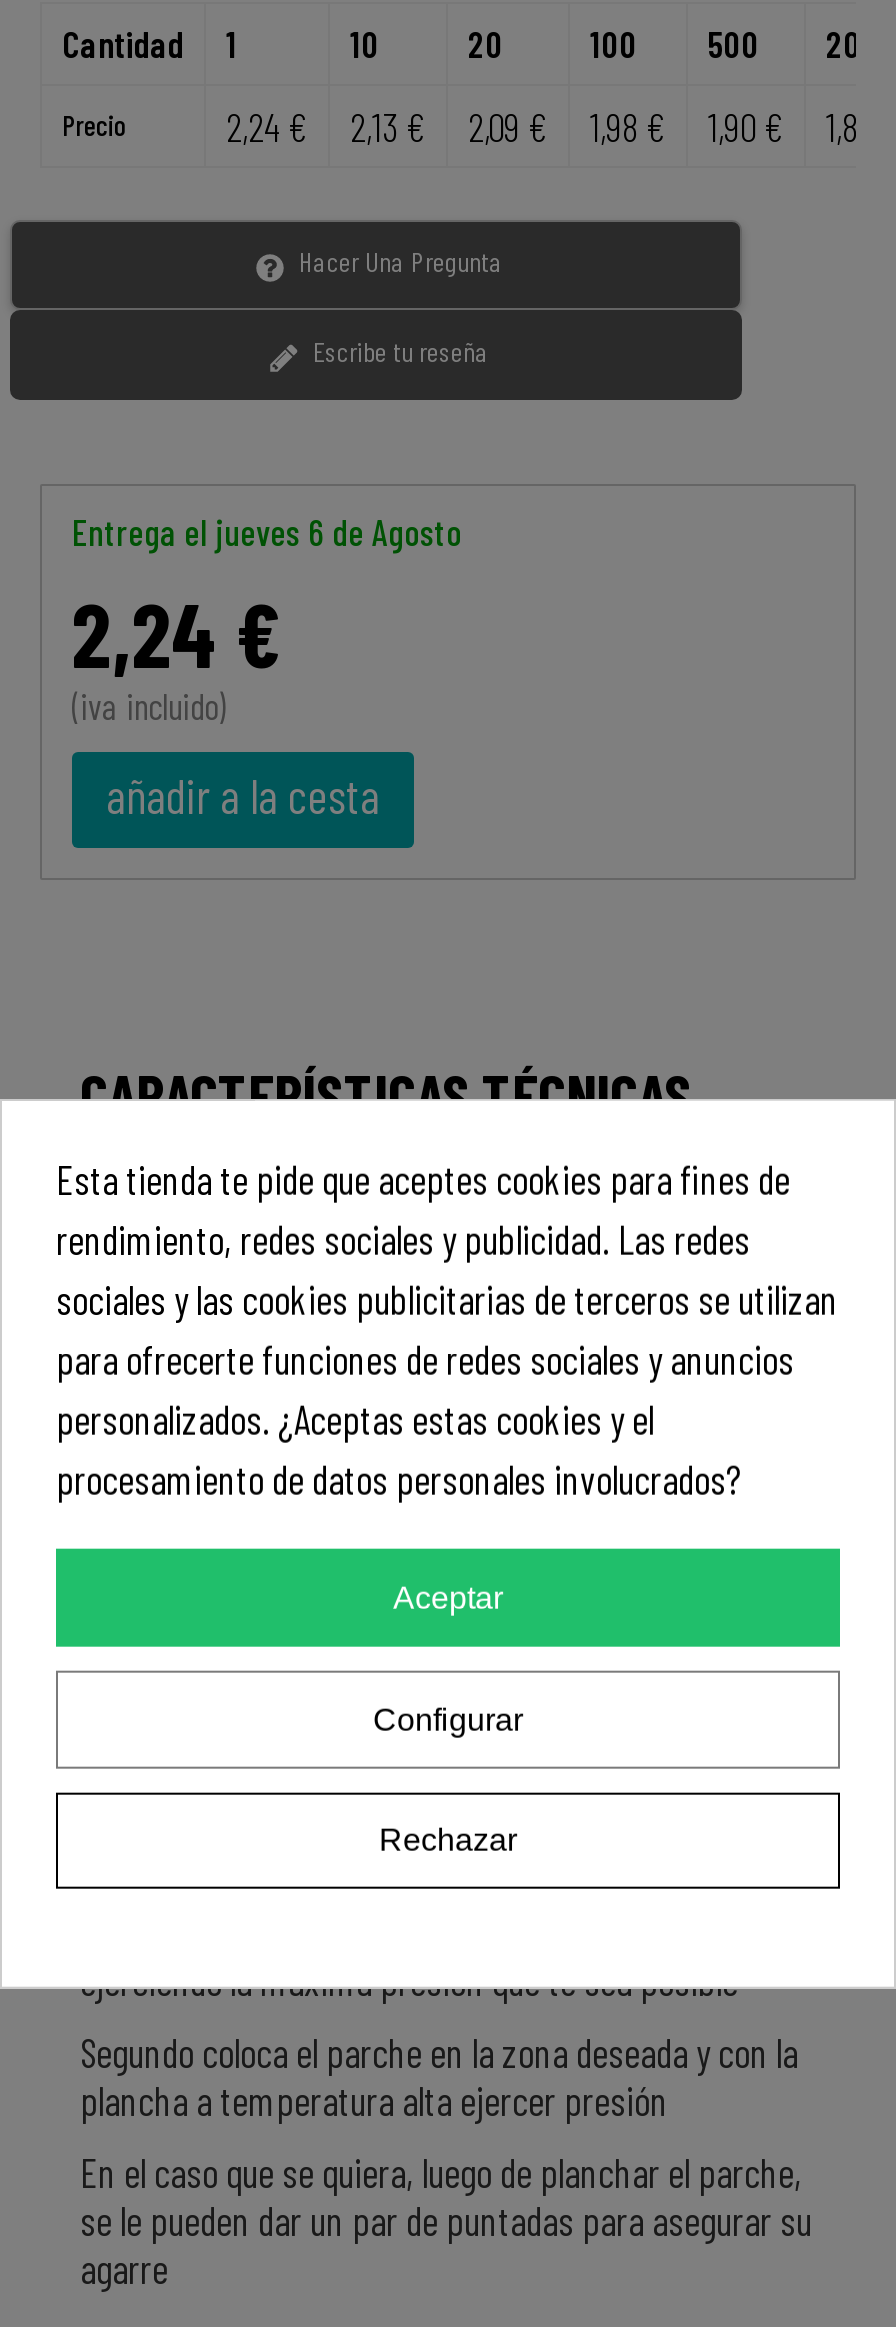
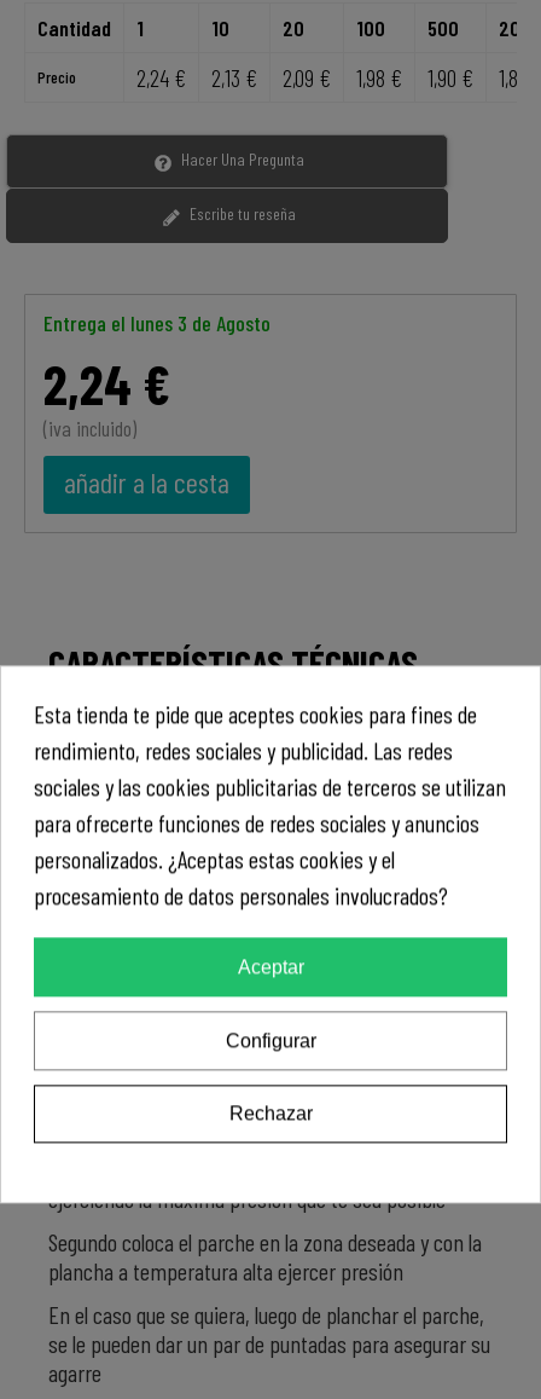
- Entrega el jueves 6 de Agosto
+ Entrega el lunes 3 de Agosto
